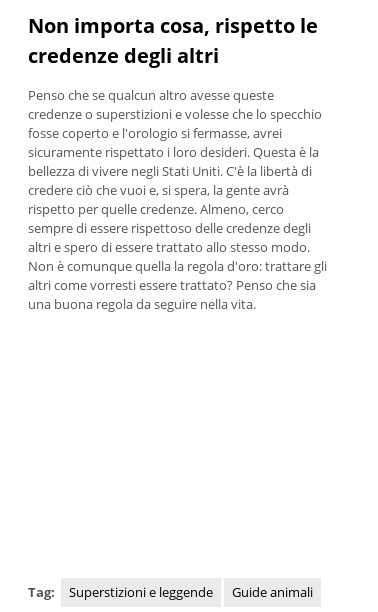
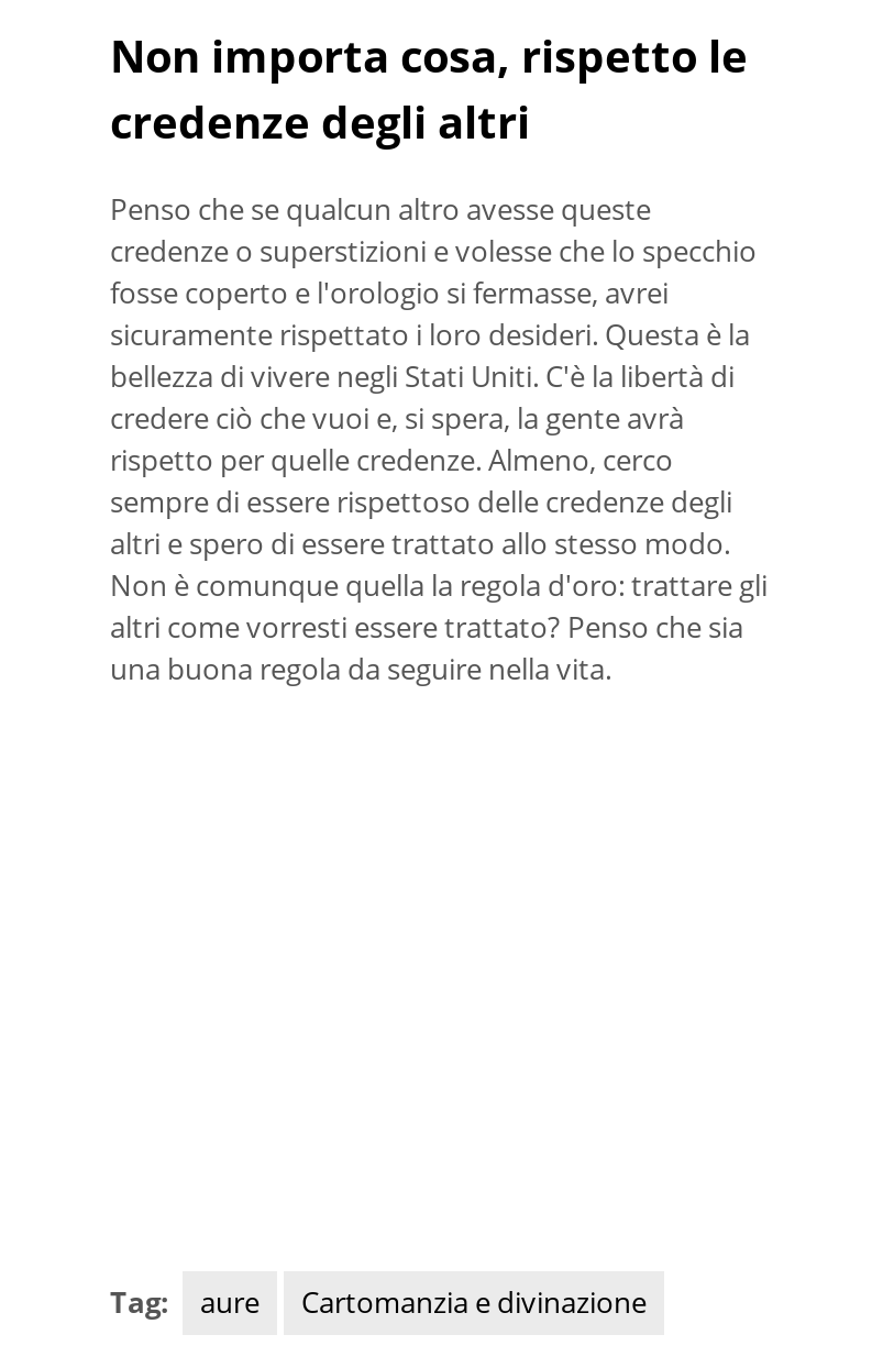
- Superstizioni e leggende
- Guide animali
+ aure
+ Cartomanzia e divinazione
